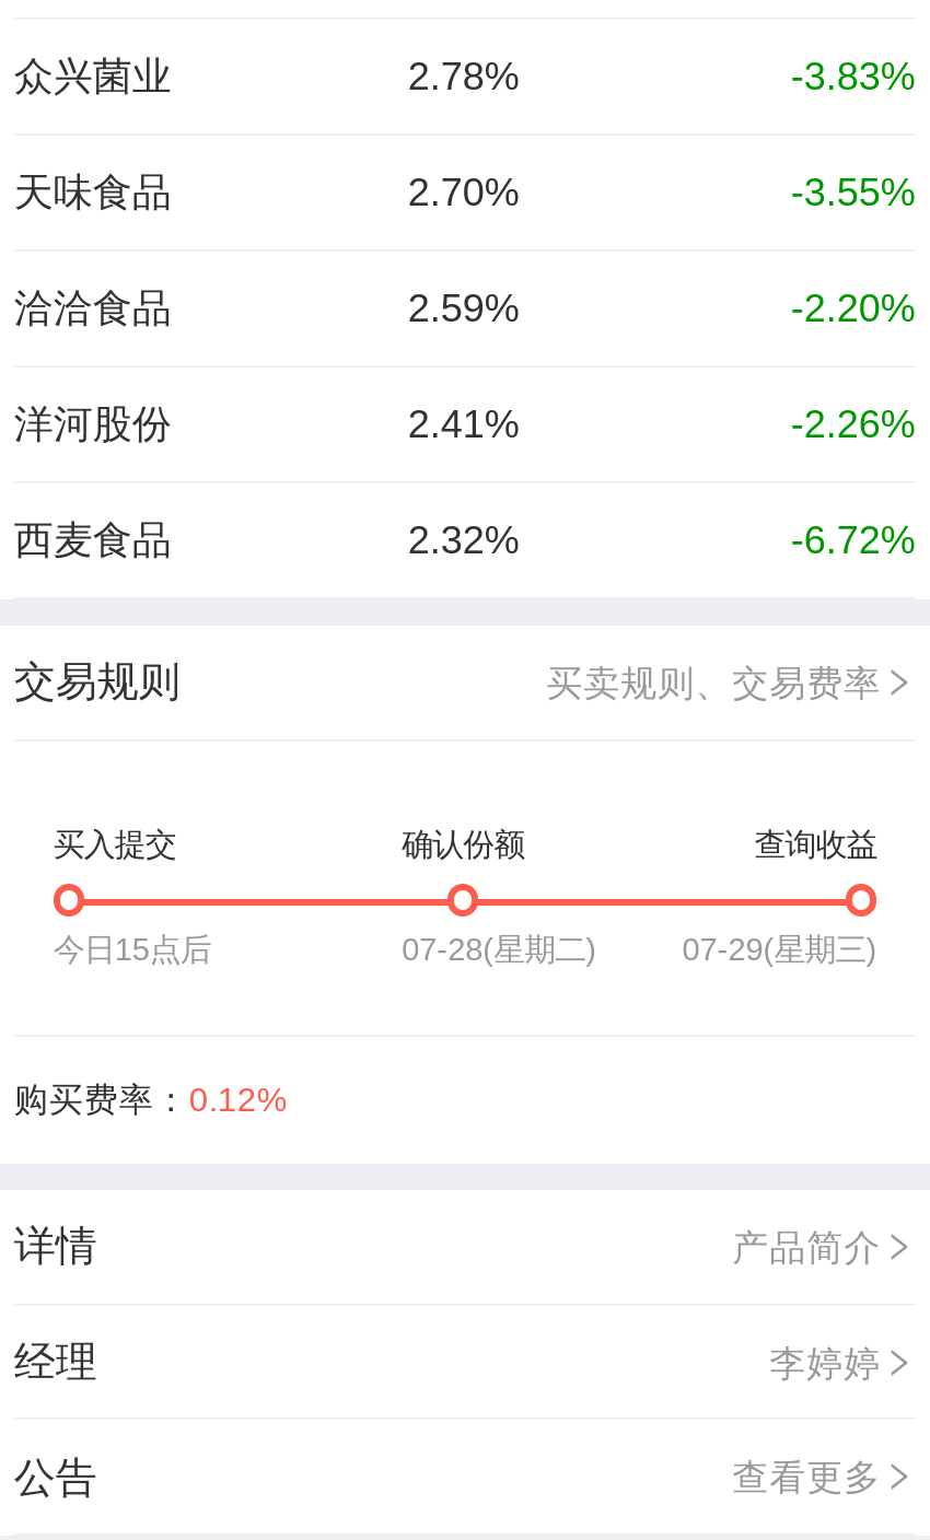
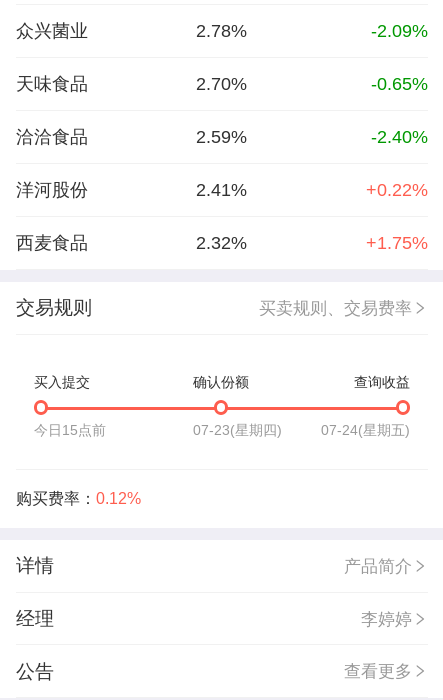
- -3.83%
+ -2.09%

- -3.55%
+ -0.65%

- -2.20%
+ -2.40%

- -2.26%
+ +0.22%

- -6.72%
+ +1.75%

- 今日15点后
+ 今日15点前

- 07-28(星期二)
+ 07-23(星期四)

- 07-29(星期三)
+ 07-24(星期五)
